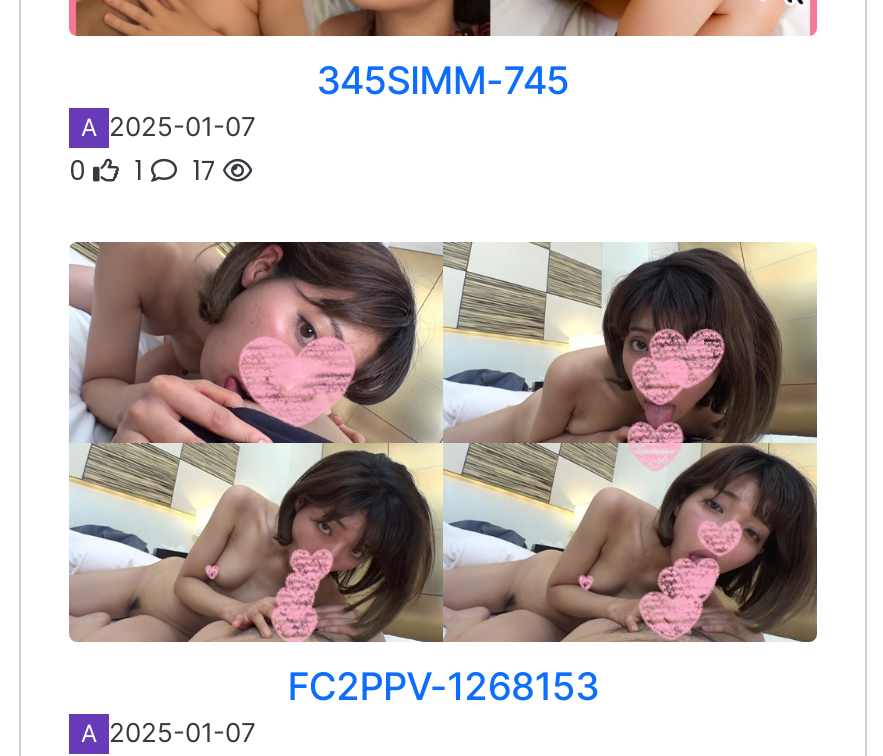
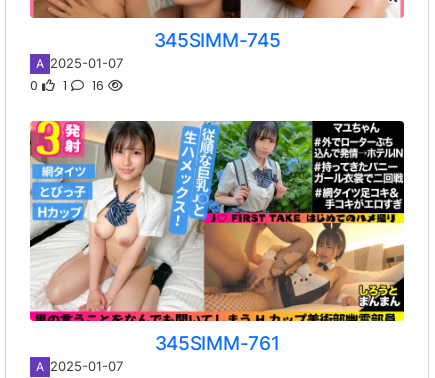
- 0 1 17
+ 0 1 16

- [image]
- FC2PPV-1268153
+ [image]
+ 345SIMM-761
